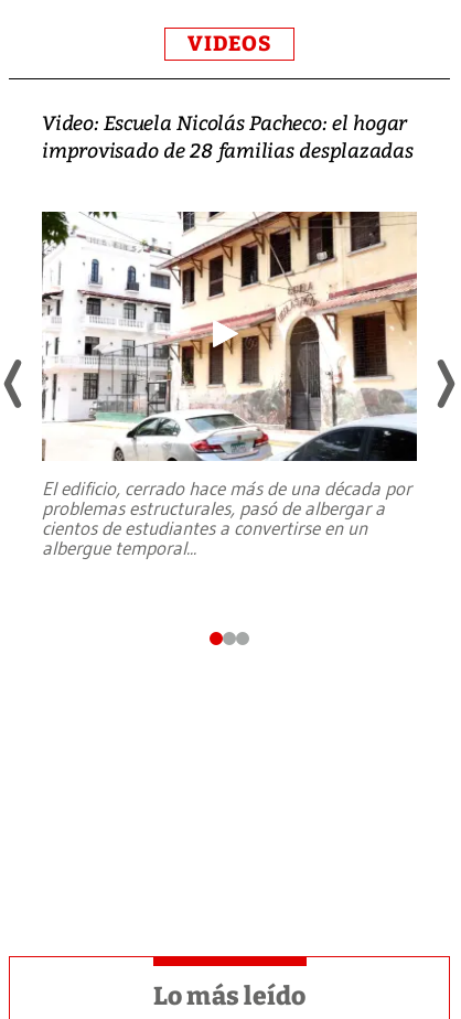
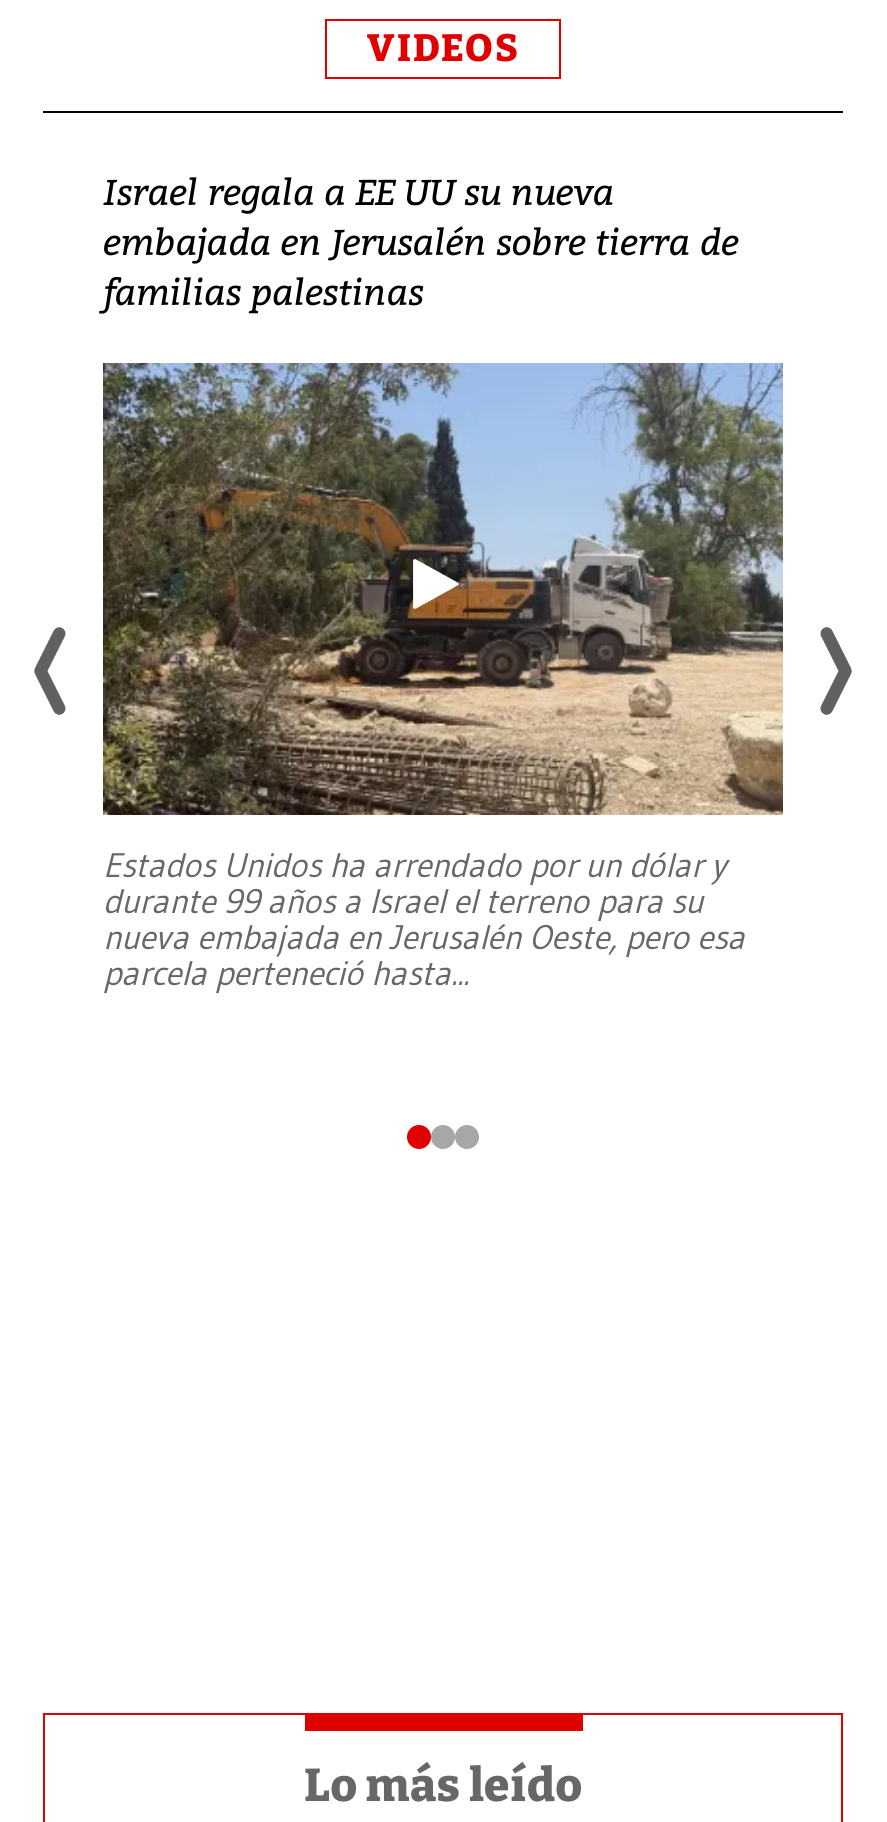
- Video: Escuela Nicolás Pacheco: el hogar
- improvisado de 28 familias desplazadas
+ Israel regala a EE UU su nueva
+ embajada en Jerusalén sobre tierra de
+ familias palestinas

- [image]
- El edificio, cerrado hace más de una década por
- problemas estructurales, pasó de albergar a
- cientos de estudiantes a convertirse en un
- albergue temporal...
+ [image]
+ Estados Unidos ha arrendado por un dólar y
+ durante 99 años a Israel el terreno para su
+ nueva embajada en Jerusalén Oeste, pero esa
+ parcela perteneció hasta...
